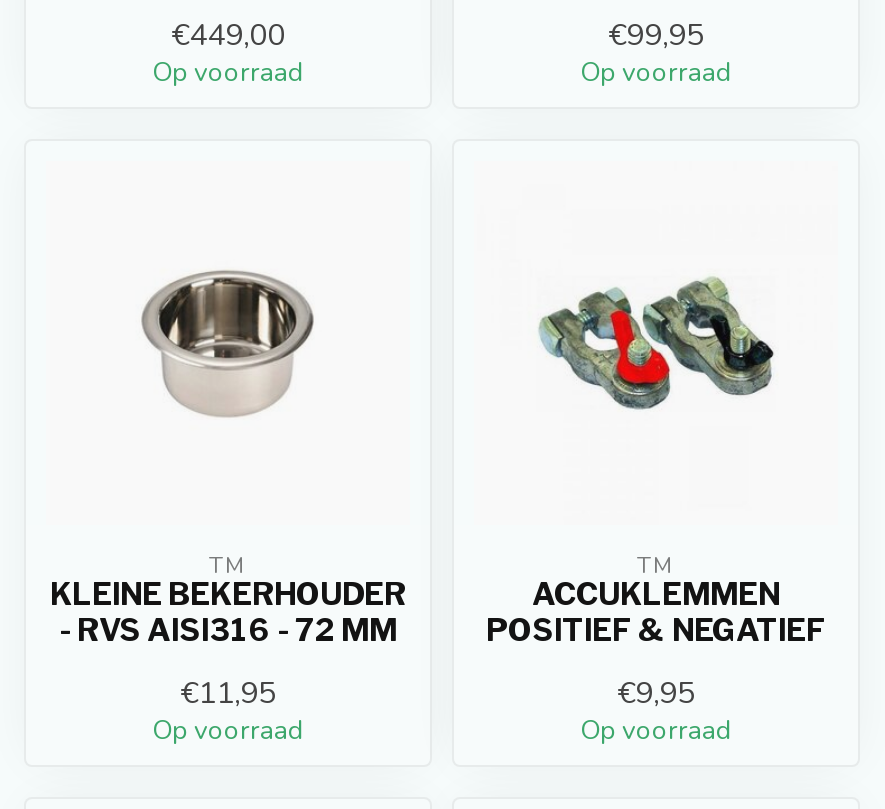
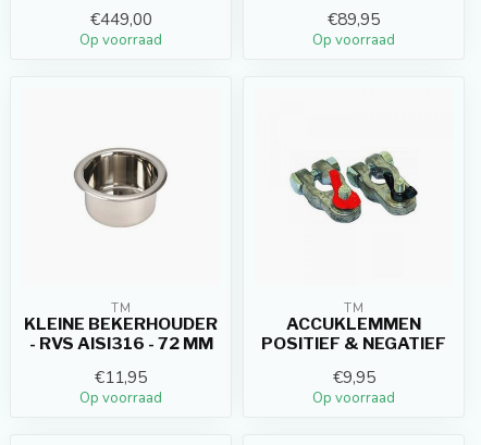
- €99,95
+ €89,95
